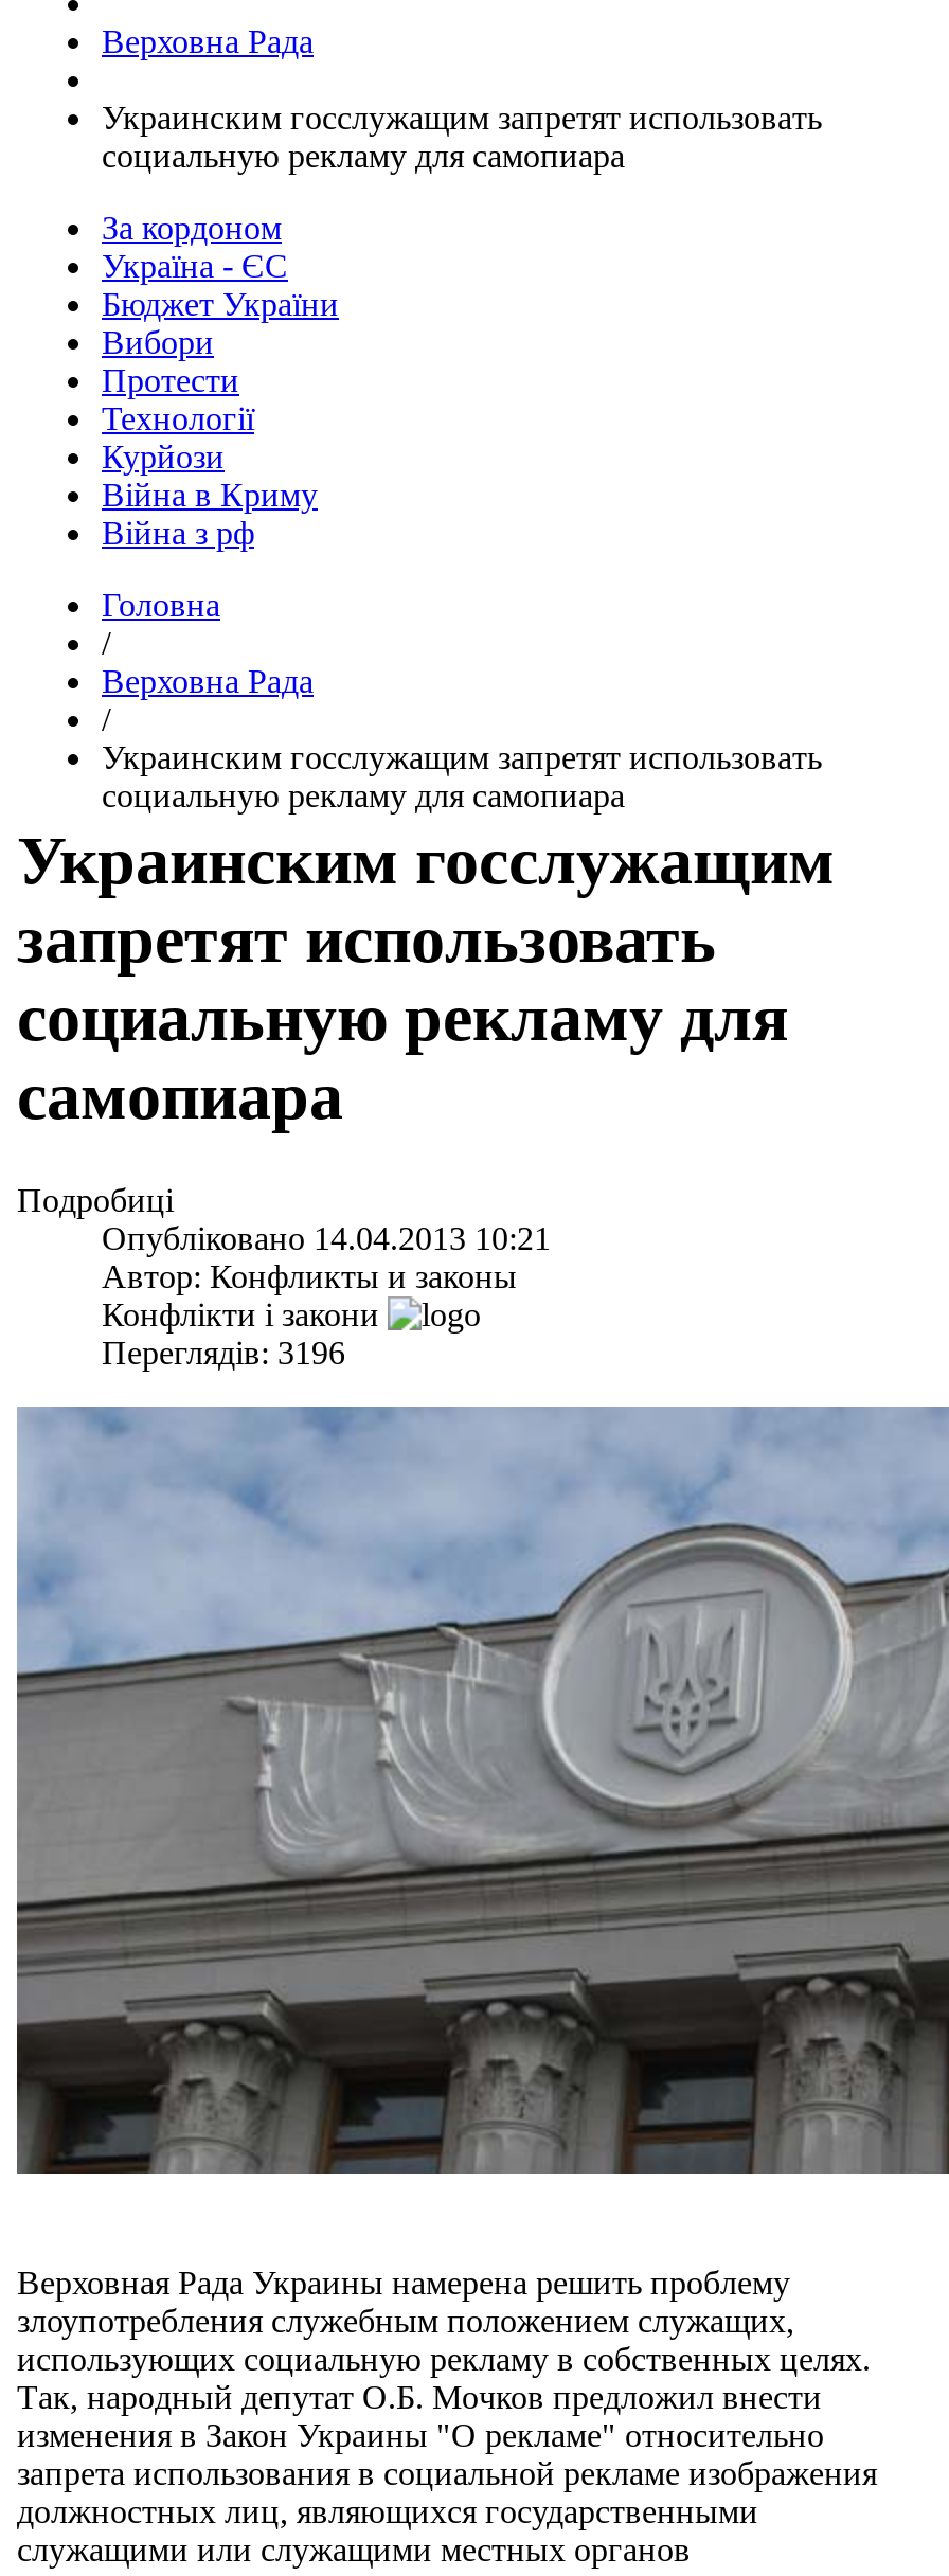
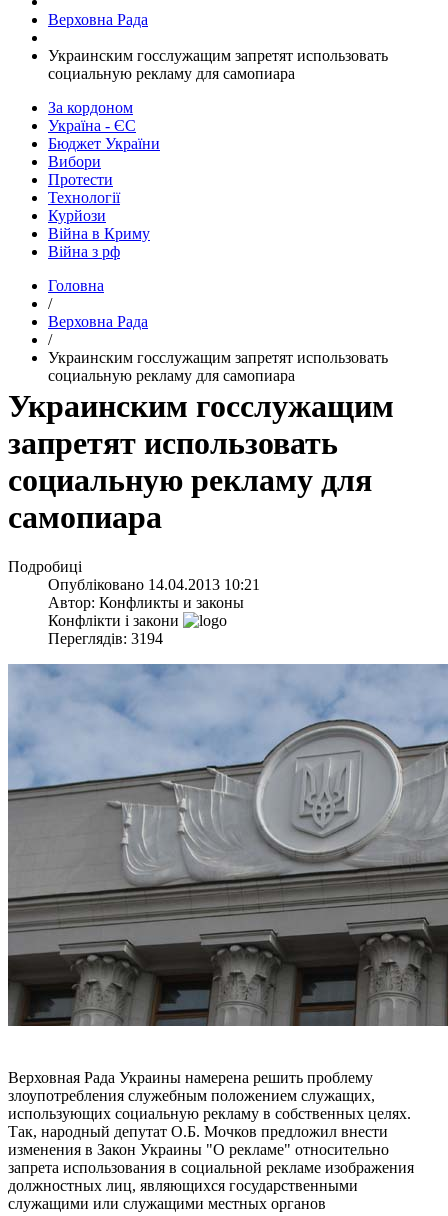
- Переглядів: 3196
+ Переглядів: 3194
